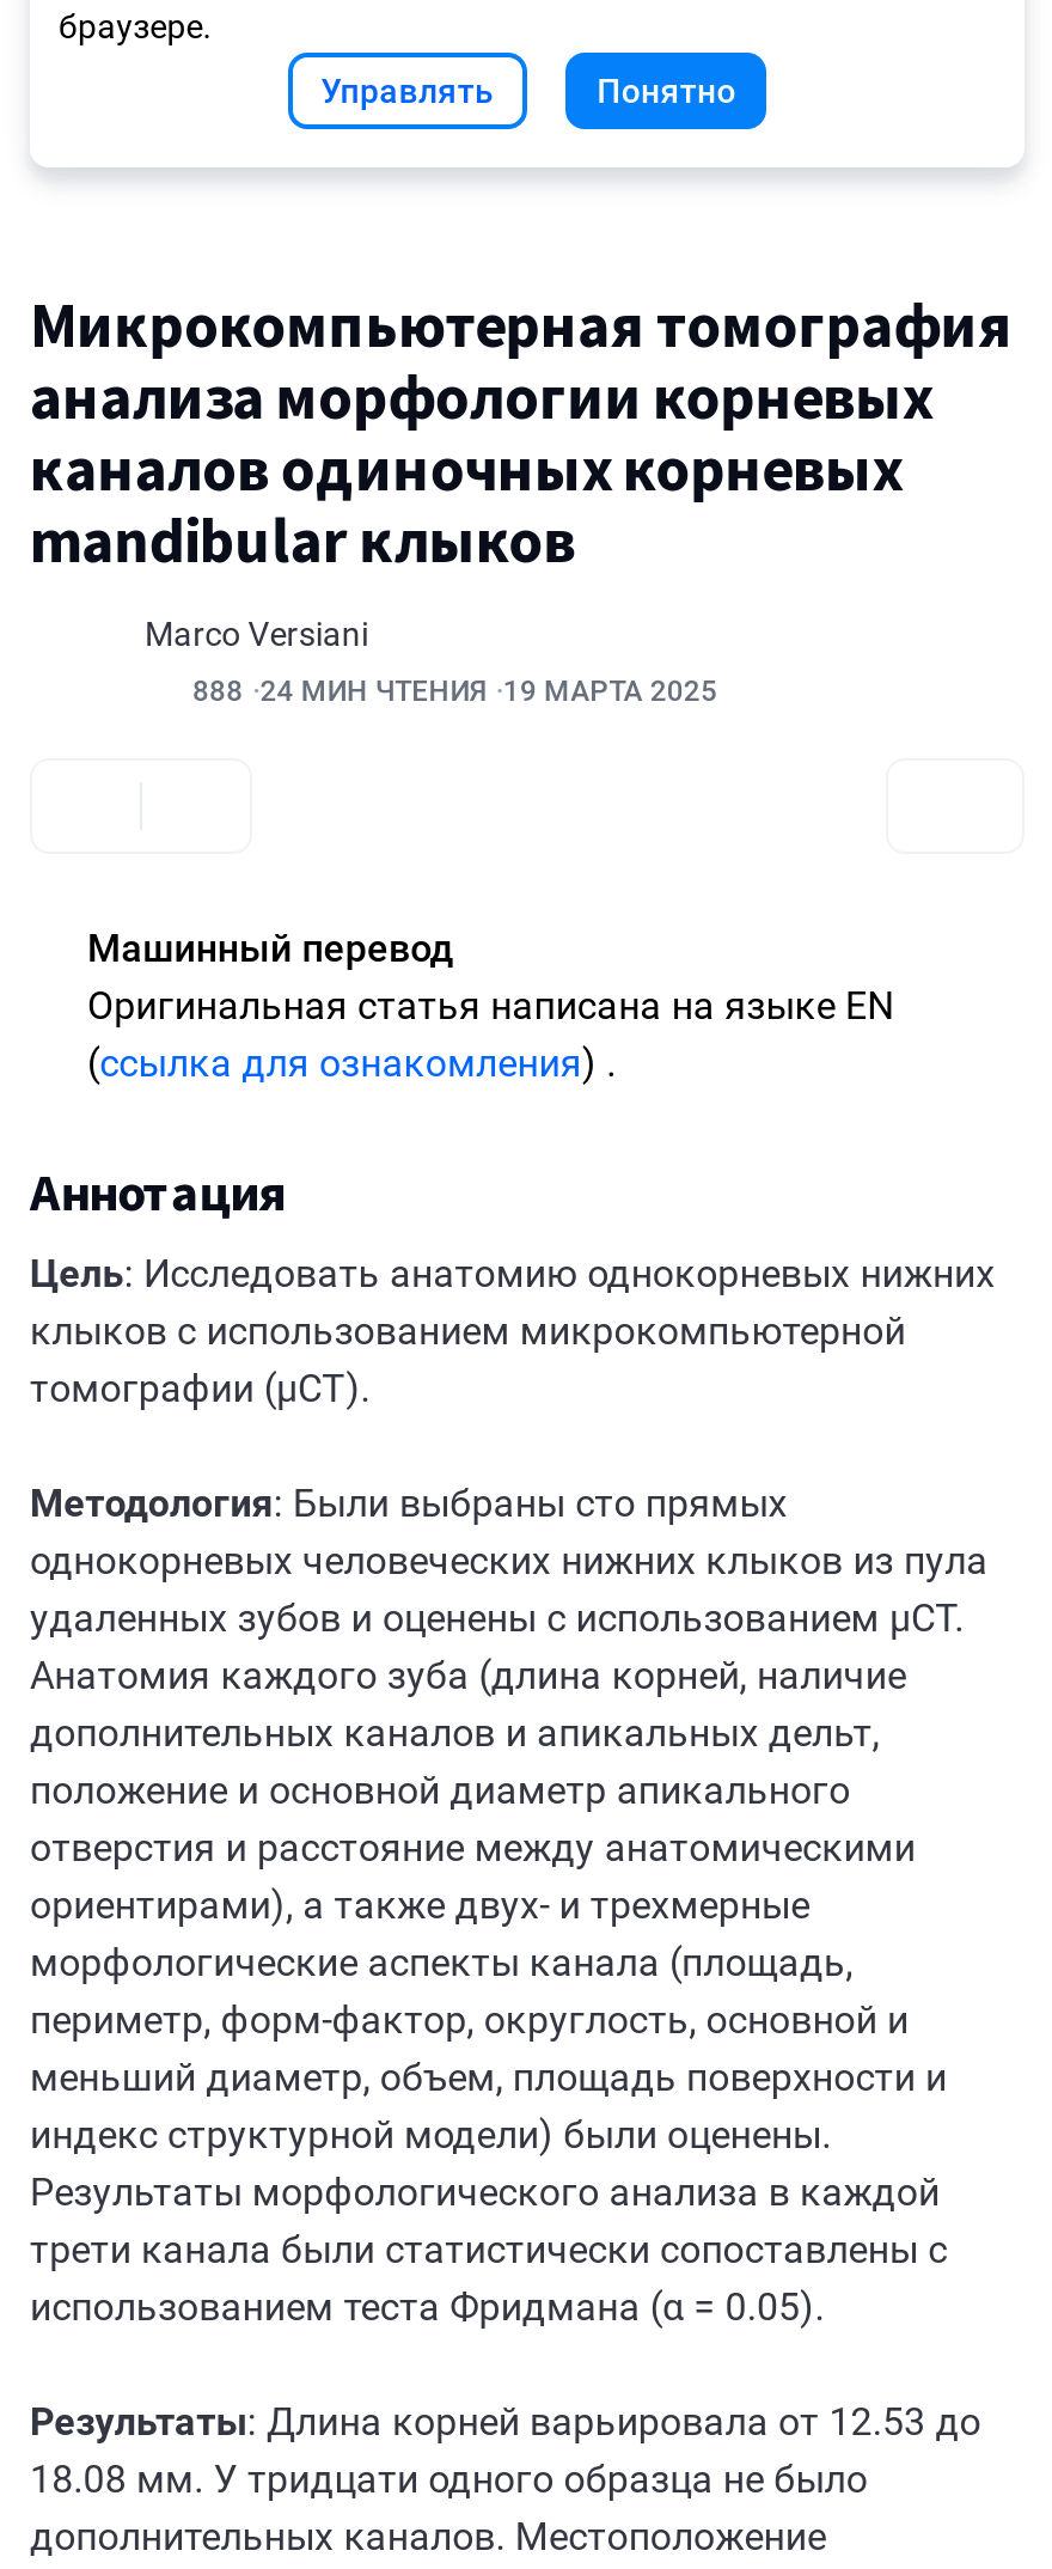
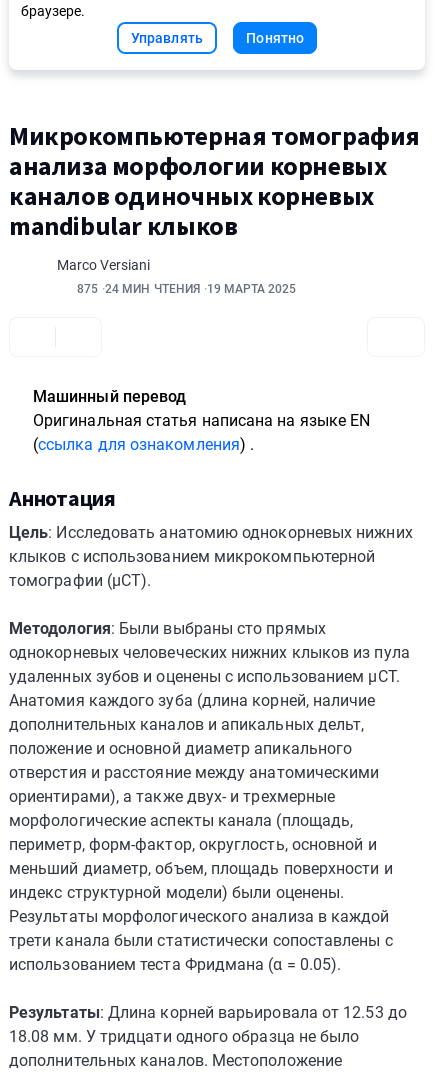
- 888 24 МИН ЧТЕНИЯ 19 МАРТА 2025
+ 875 24 МИН ЧТЕНИЯ 19 МАРТА 2025
